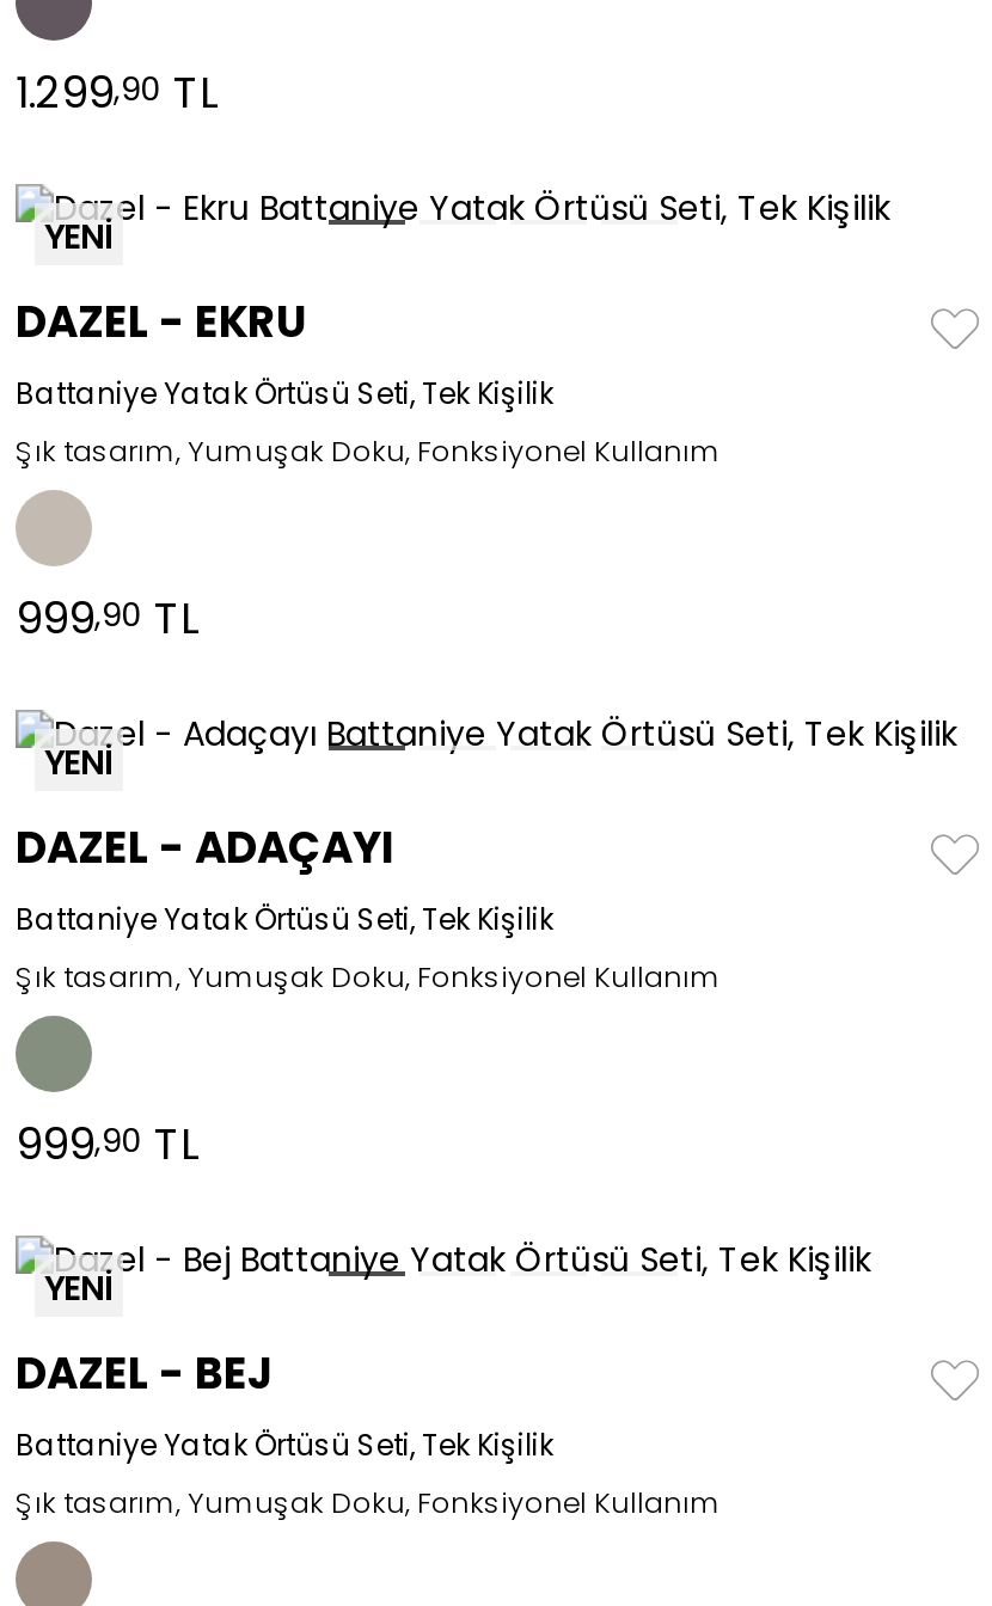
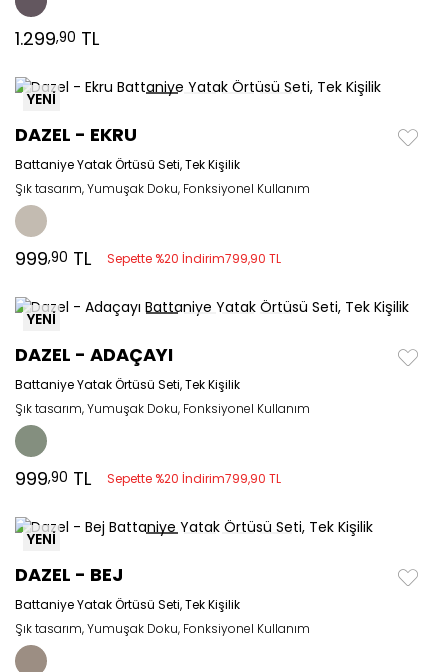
+ Sepette %20 İndirim799,90 TL

+ Sepette %20 İndirim799,90 TL
